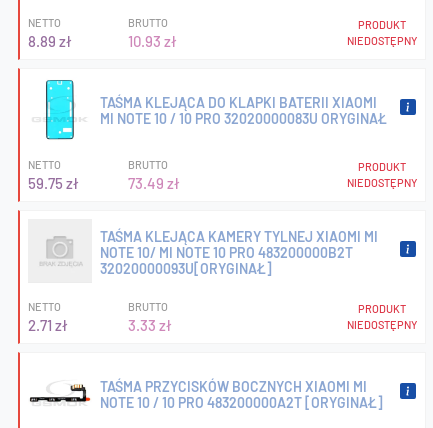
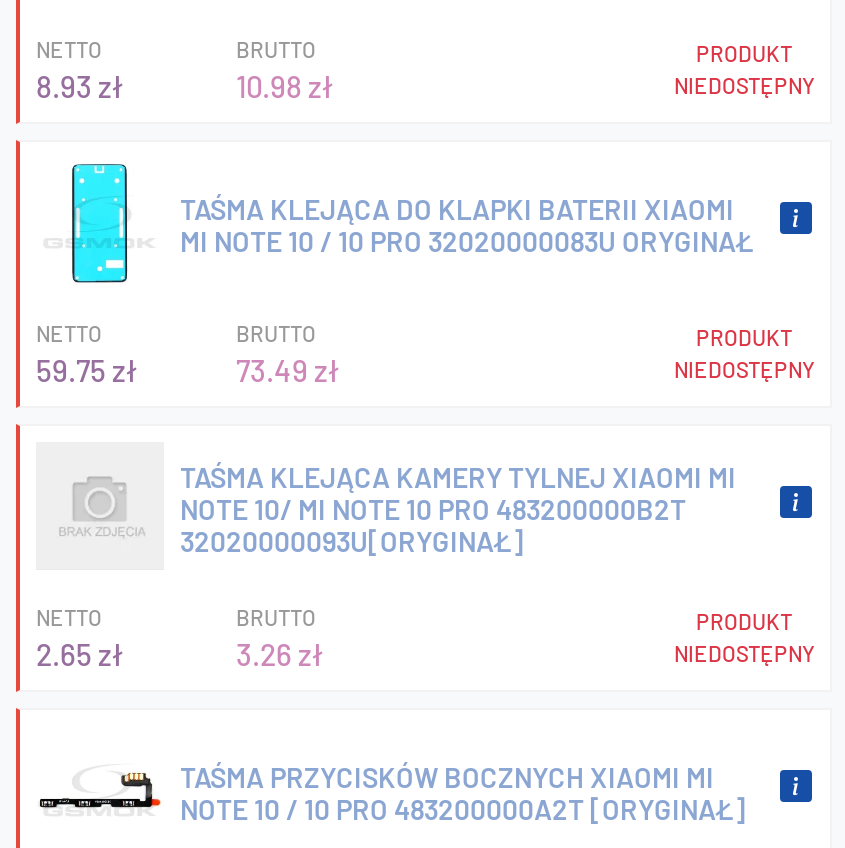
- 8.89 zł
+ 8.93 zł

- 10.93 zł
+ 10.98 zł

- 2.71 zł
+ 2.65 zł

- 3.33 zł
+ 3.26 zł
